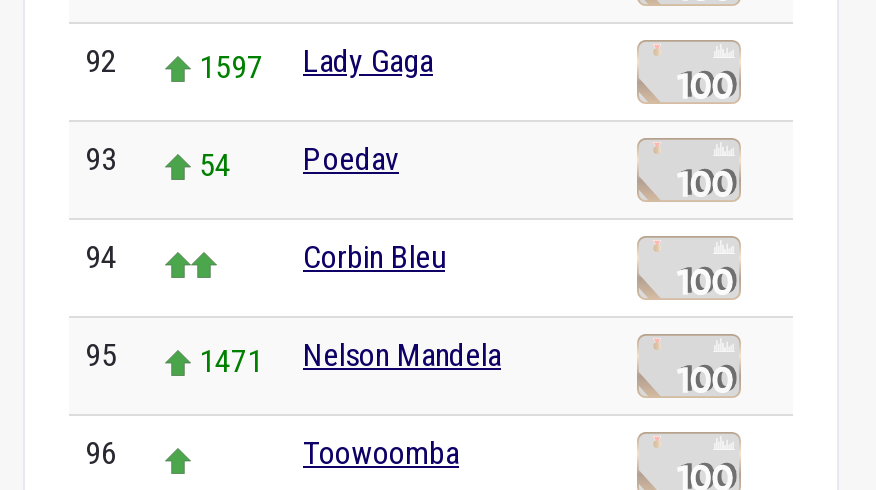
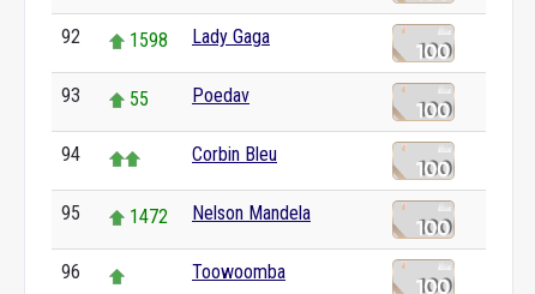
- 92 1597 Lady Gaga
+ 92 1598 Lady Gaga

- 93 54 Poedav
+ 93 55 Poedav

- 95 1471 Nelson Mandela
+ 95 1472 Nelson Mandela
